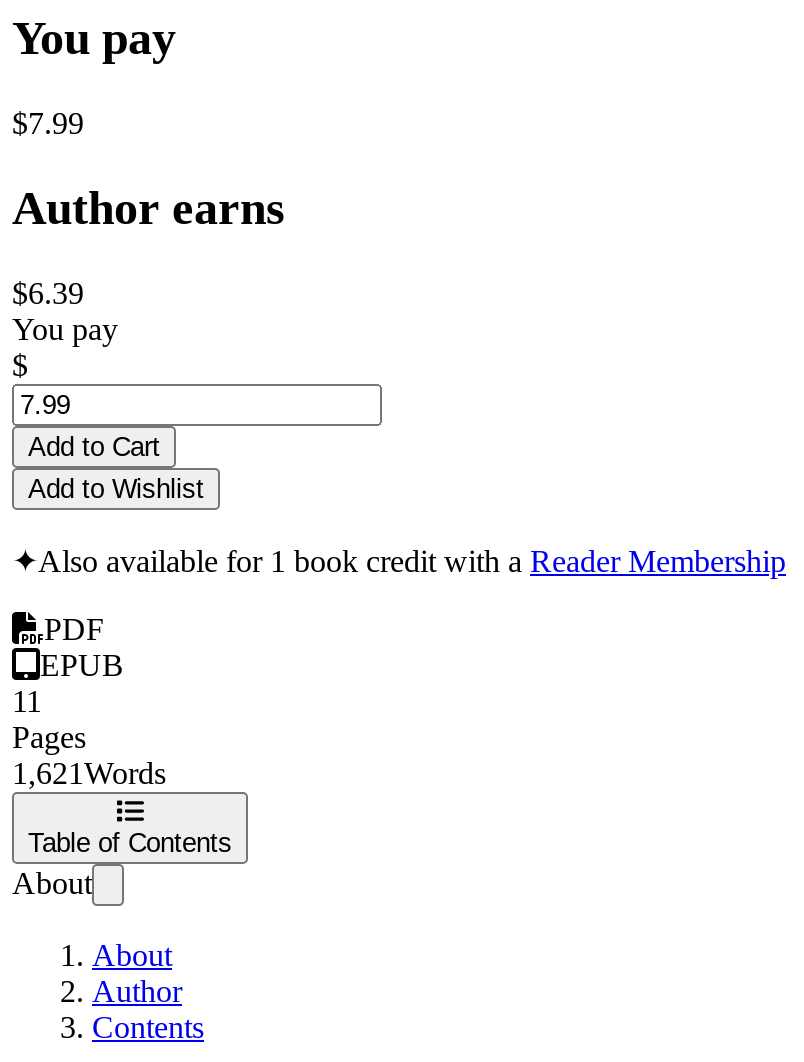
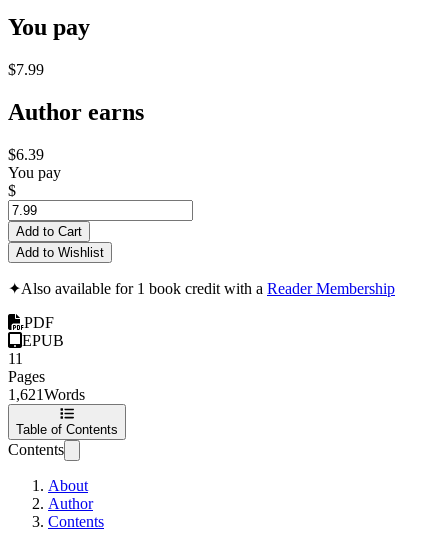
- About
+ Contents
